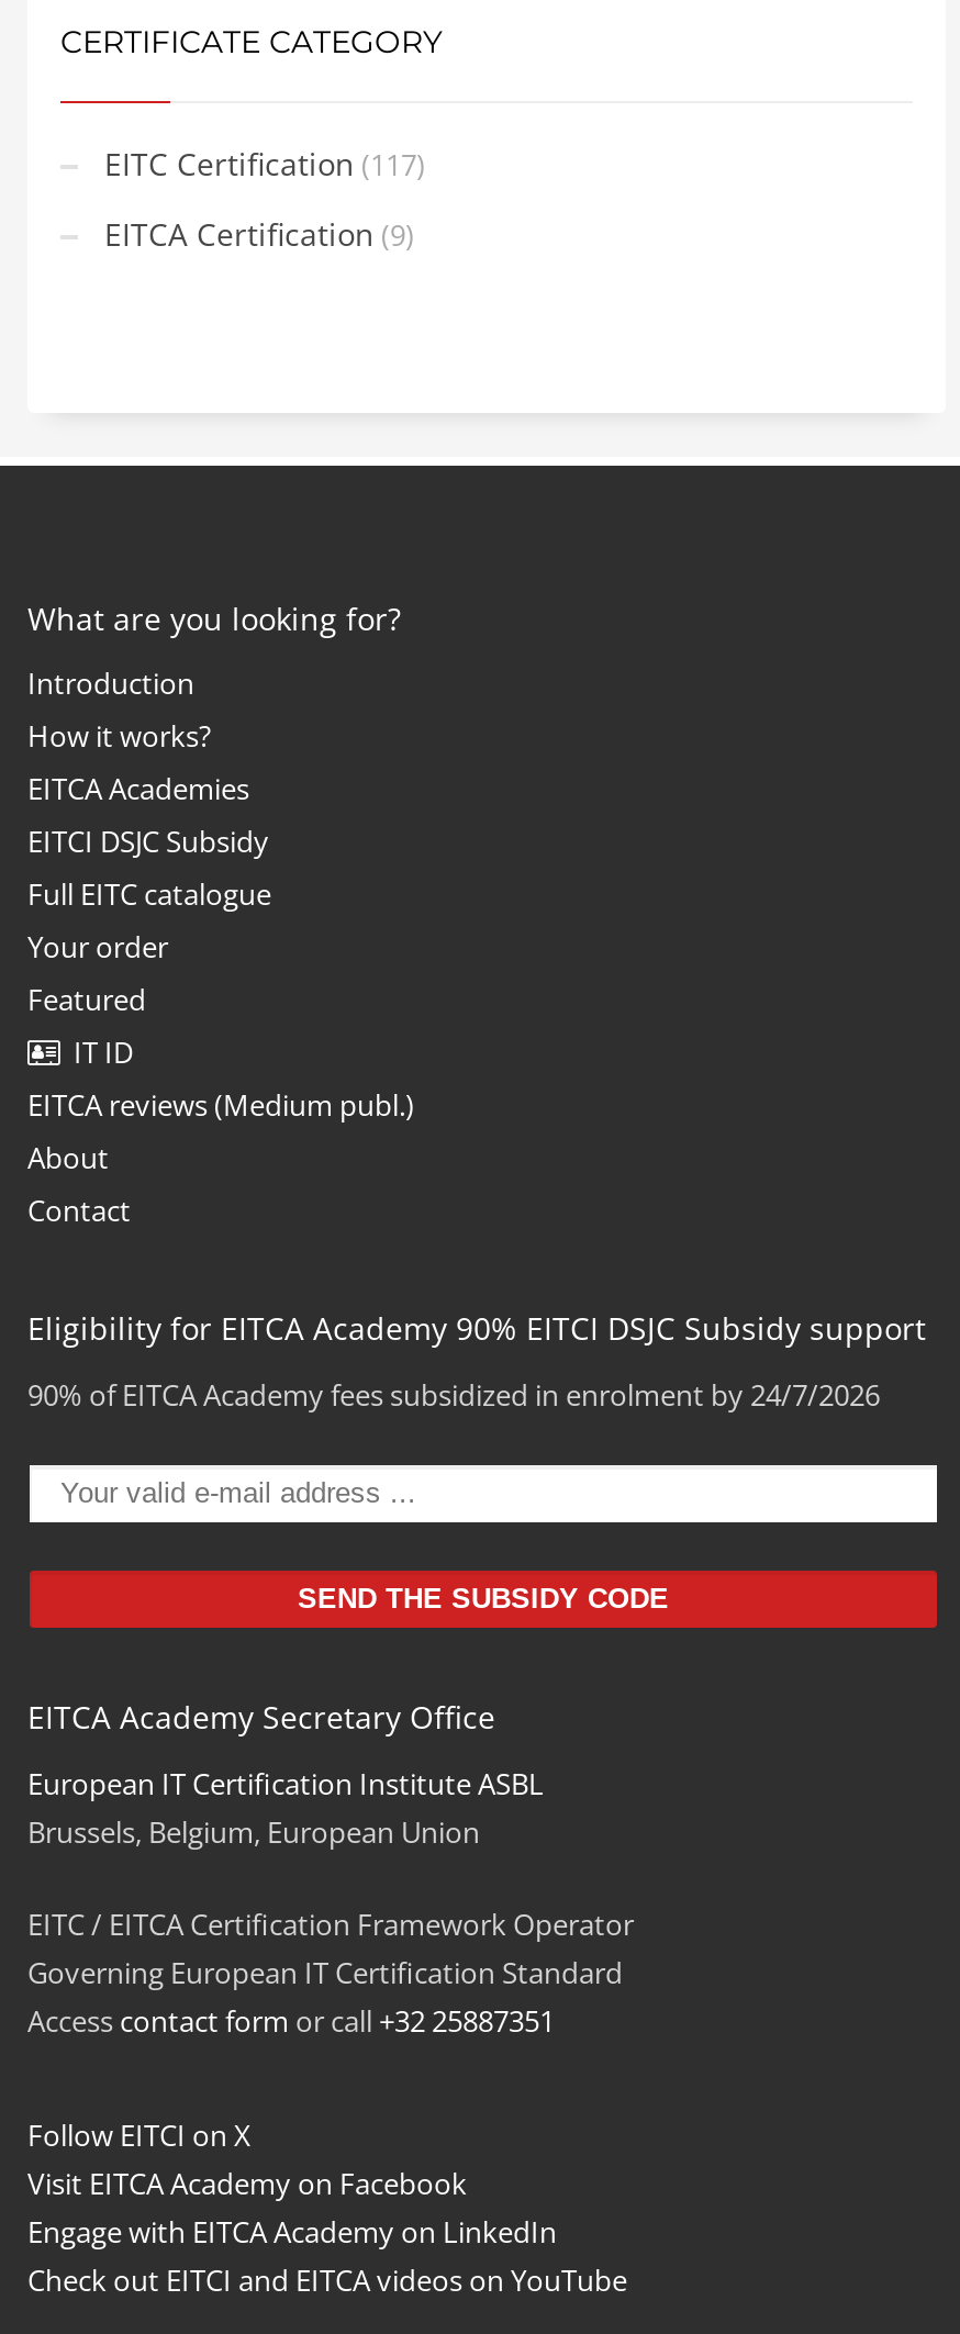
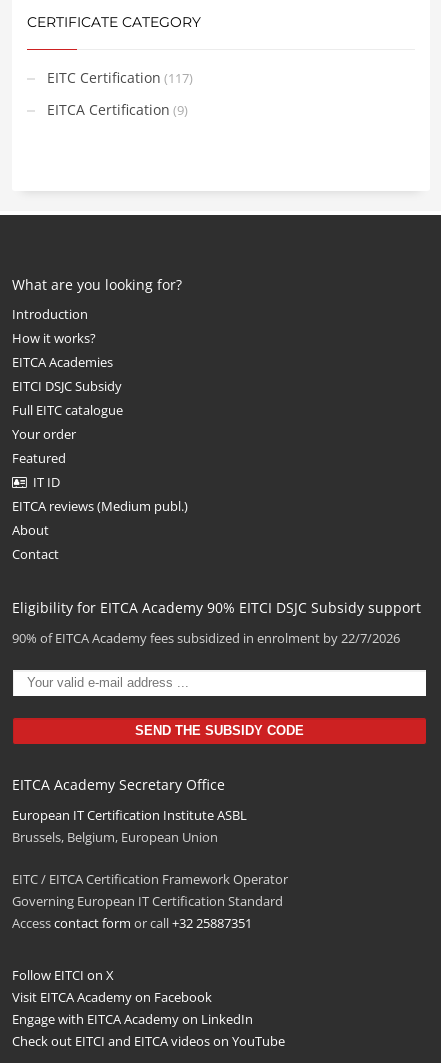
- 90% of EITCA Academy fees subsidized in enrolment by 24/7/2026
+ 90% of EITCA Academy fees subsidized in enrolment by 22/7/2026
